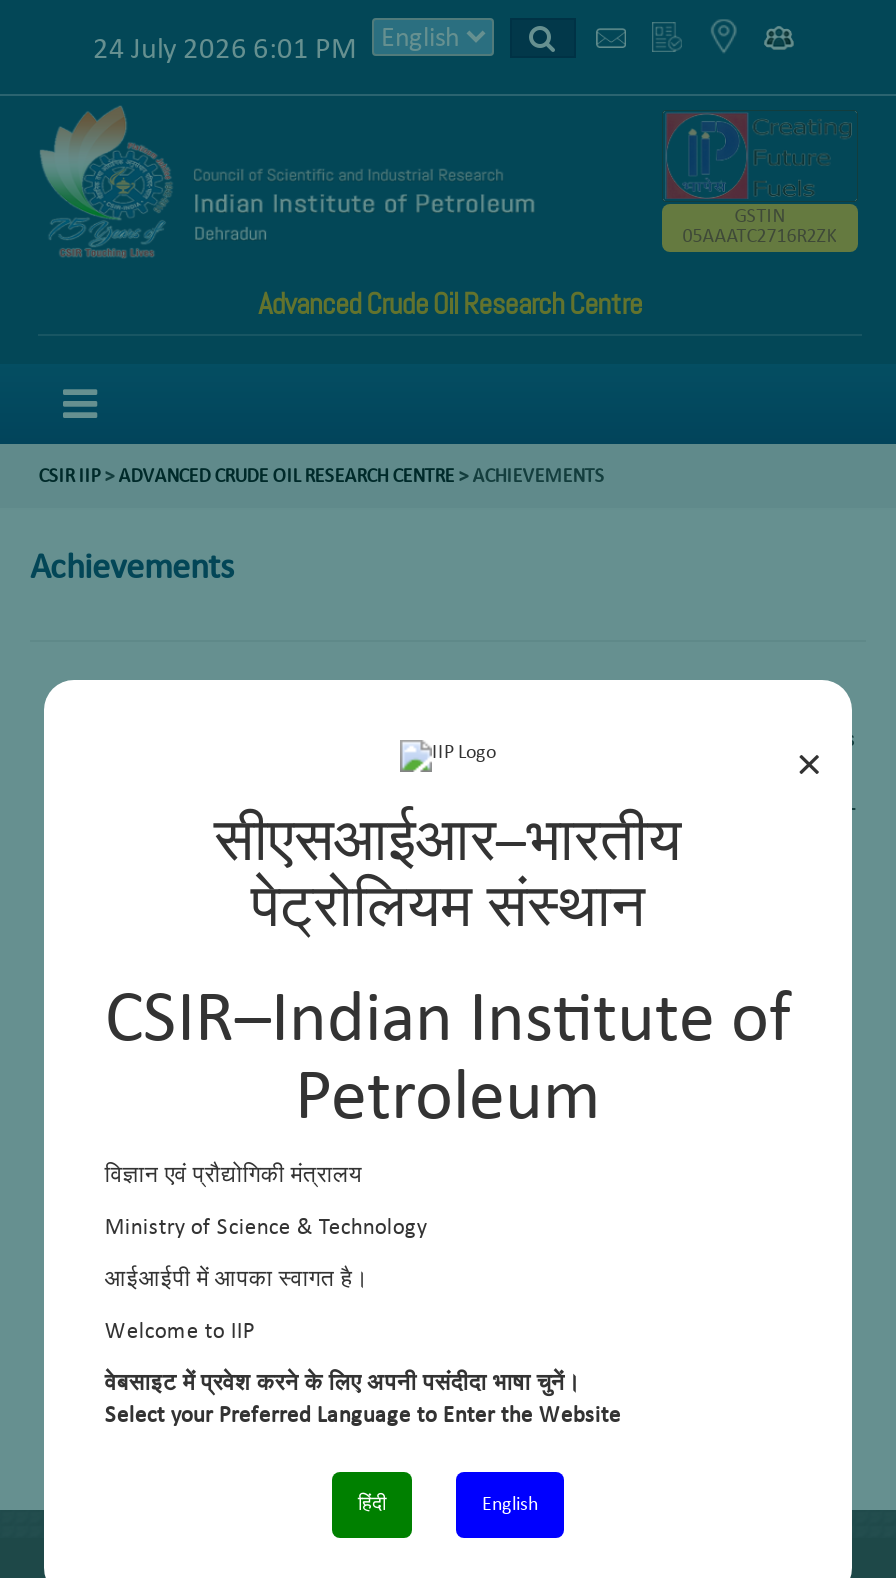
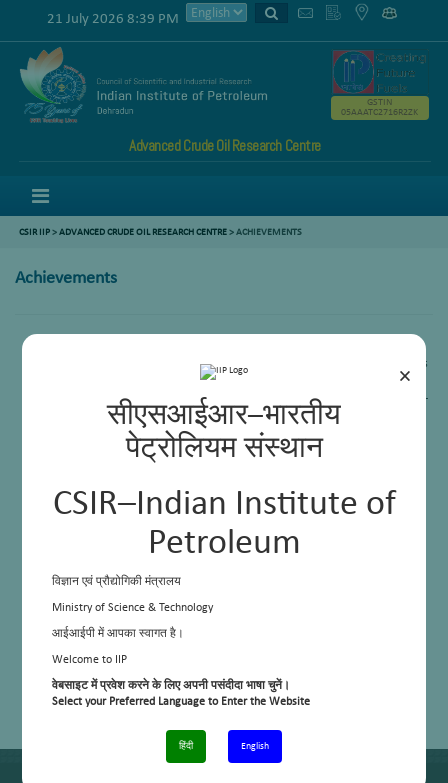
- 24 July 2026 6:01 PM
+ 21 July 2026 8:39 PM
